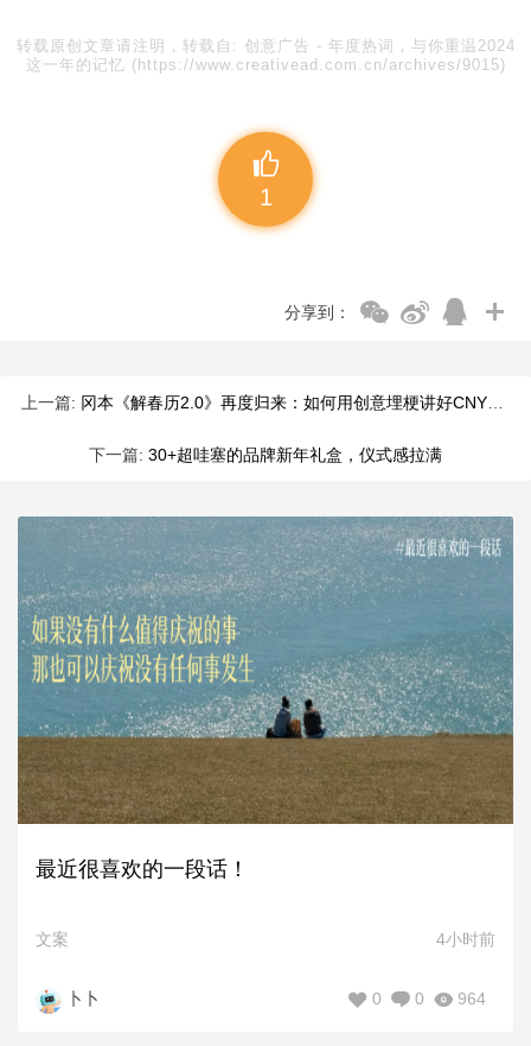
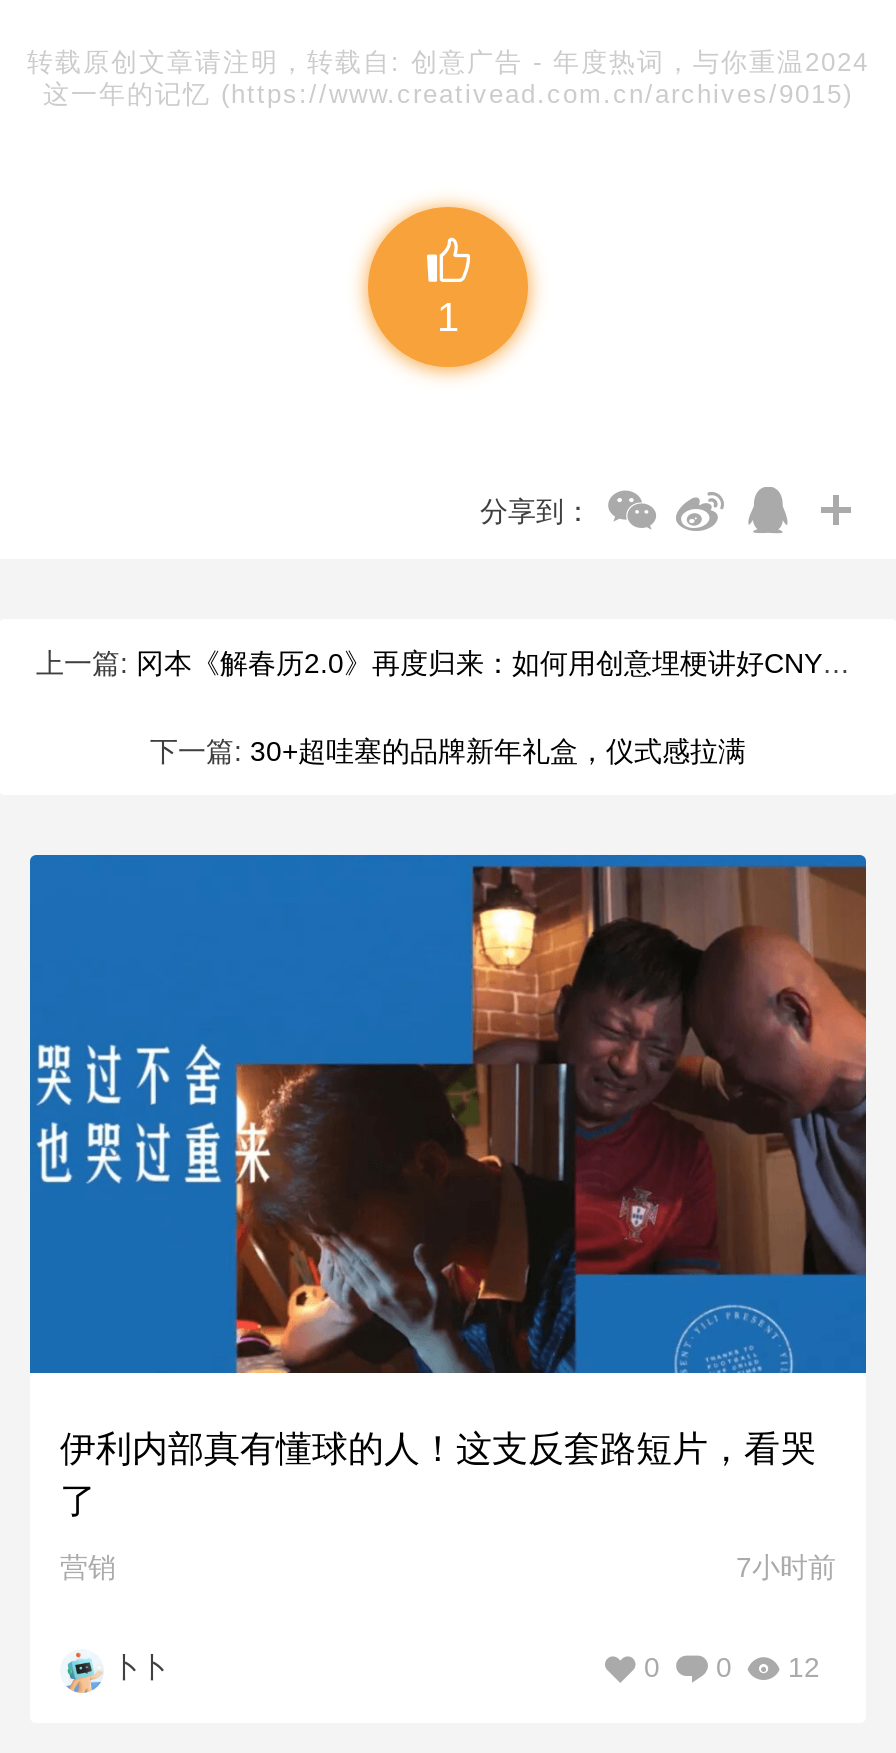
- [image]
- 最近很喜欢的一段话！
+ [image]
+ 伊利内部真有懂球的人！这支反套路短片，看哭
+ 了

- 文案
- 4小时前
+ 营销
+ 7小时前

- 0 0 964
+ 0 0 12
